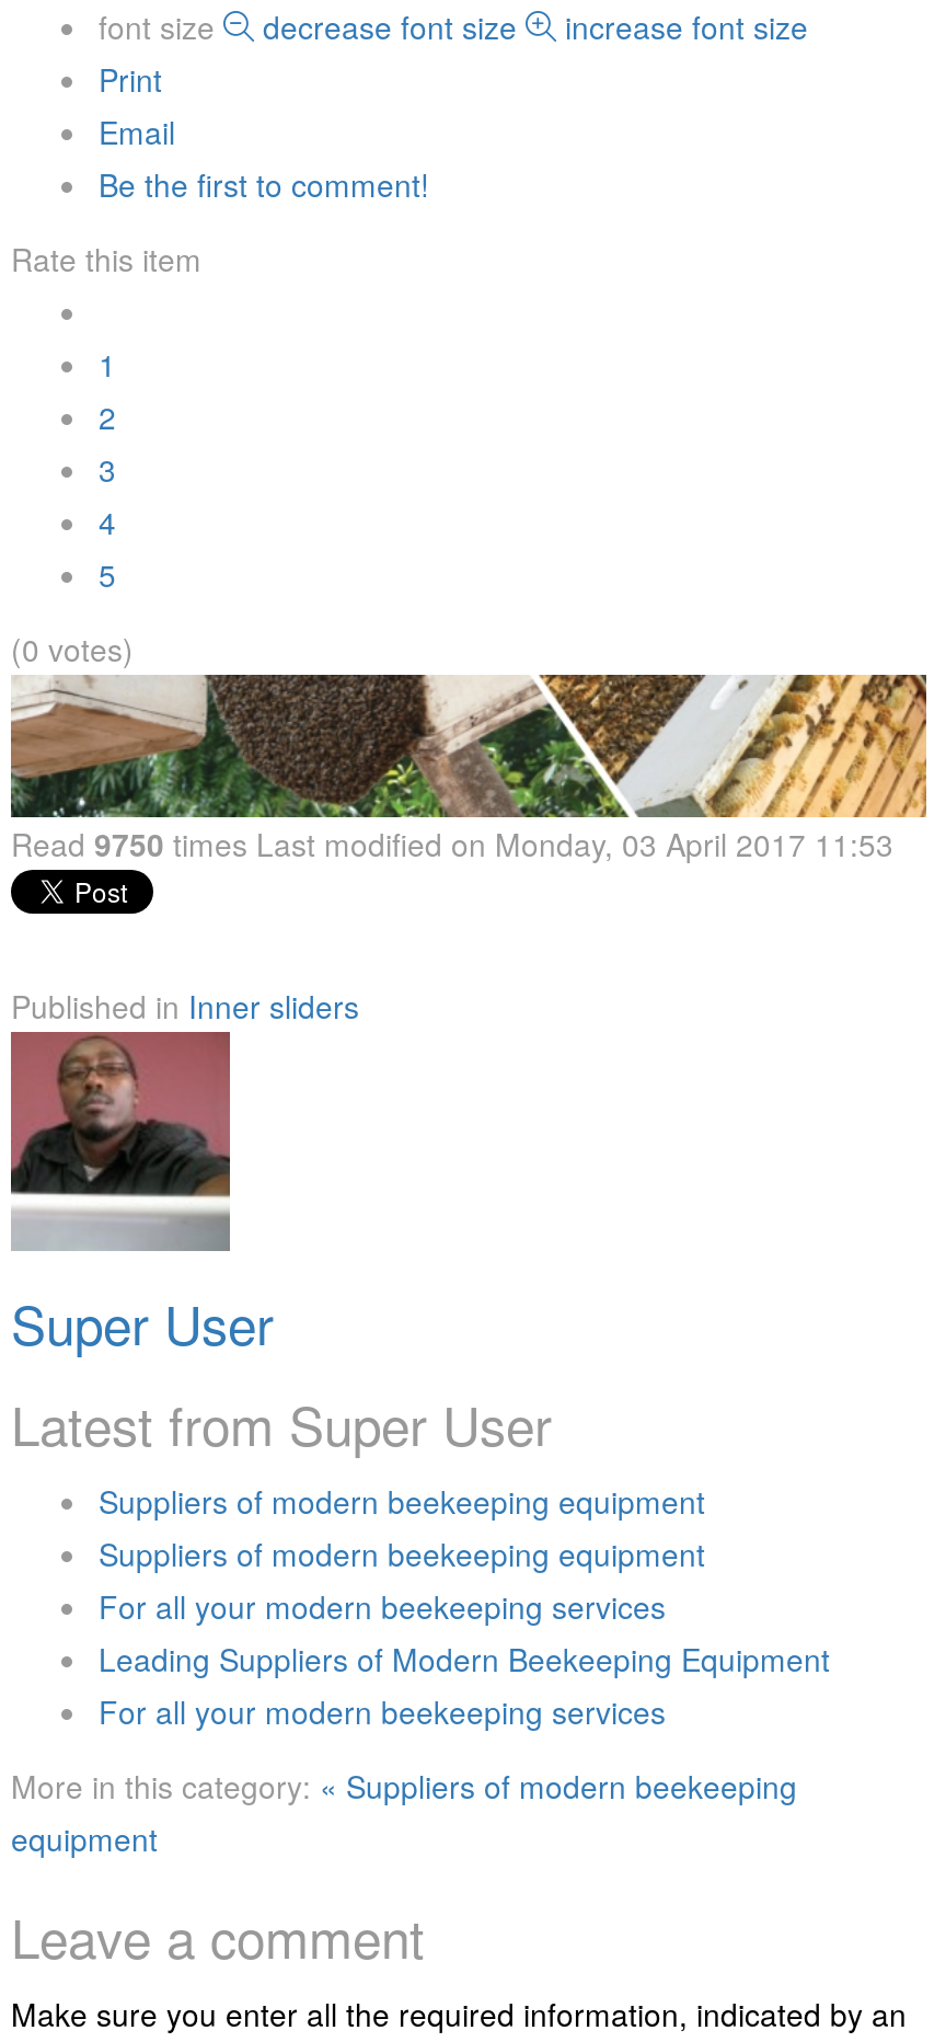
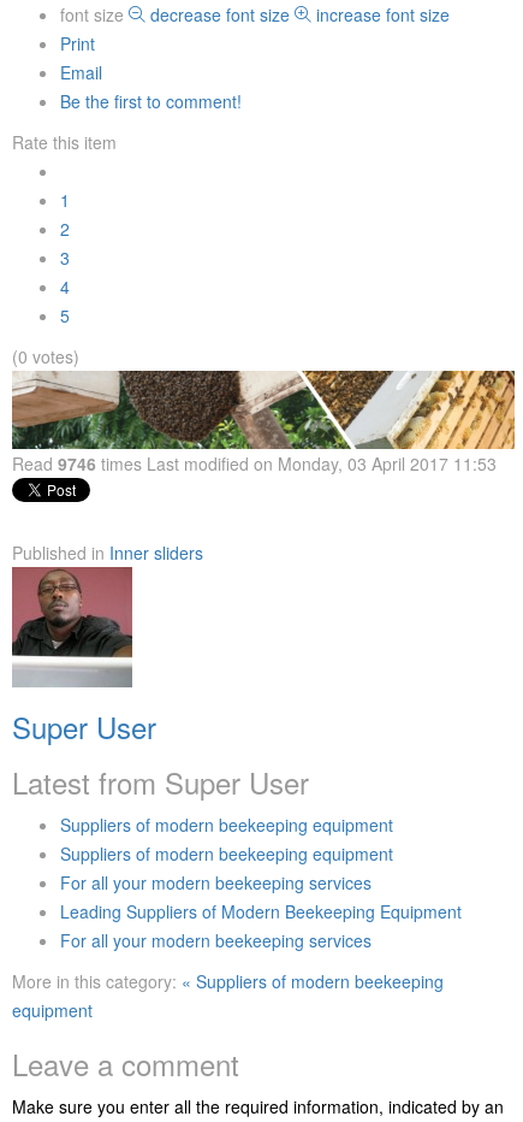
- Read 9750 times Last modified on Monday, 03 April 2017 11:53
+ Read 9746 times Last modified on Monday, 03 April 2017 11:53
